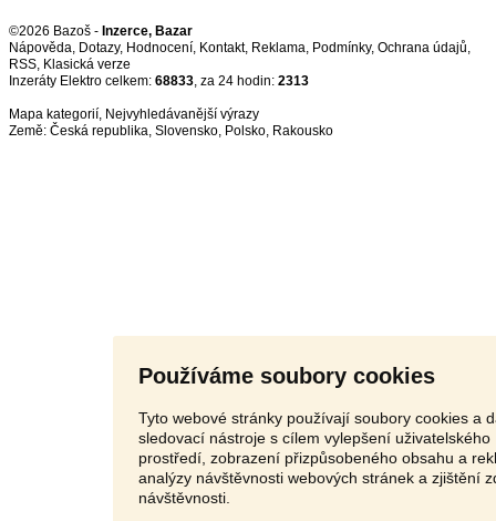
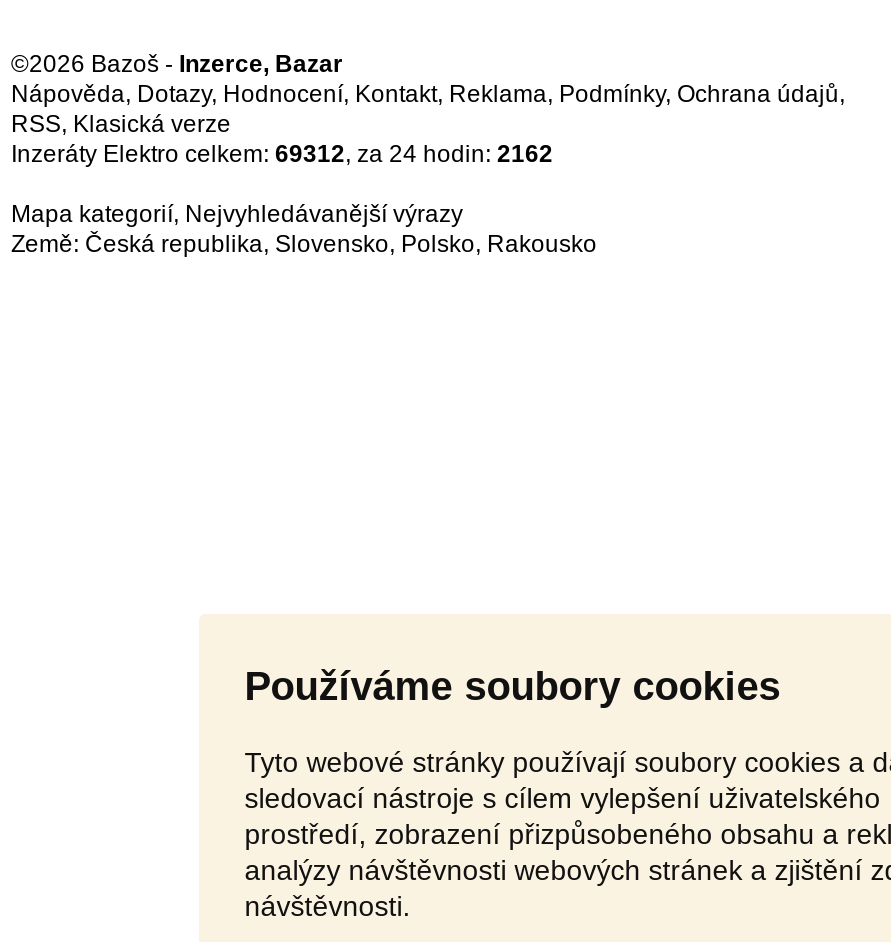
- Inzeráty Elektro celkem: 68833, za 24 hodin: 2313
+ Inzeráty Elektro celkem: 69312, za 24 hodin: 2162
